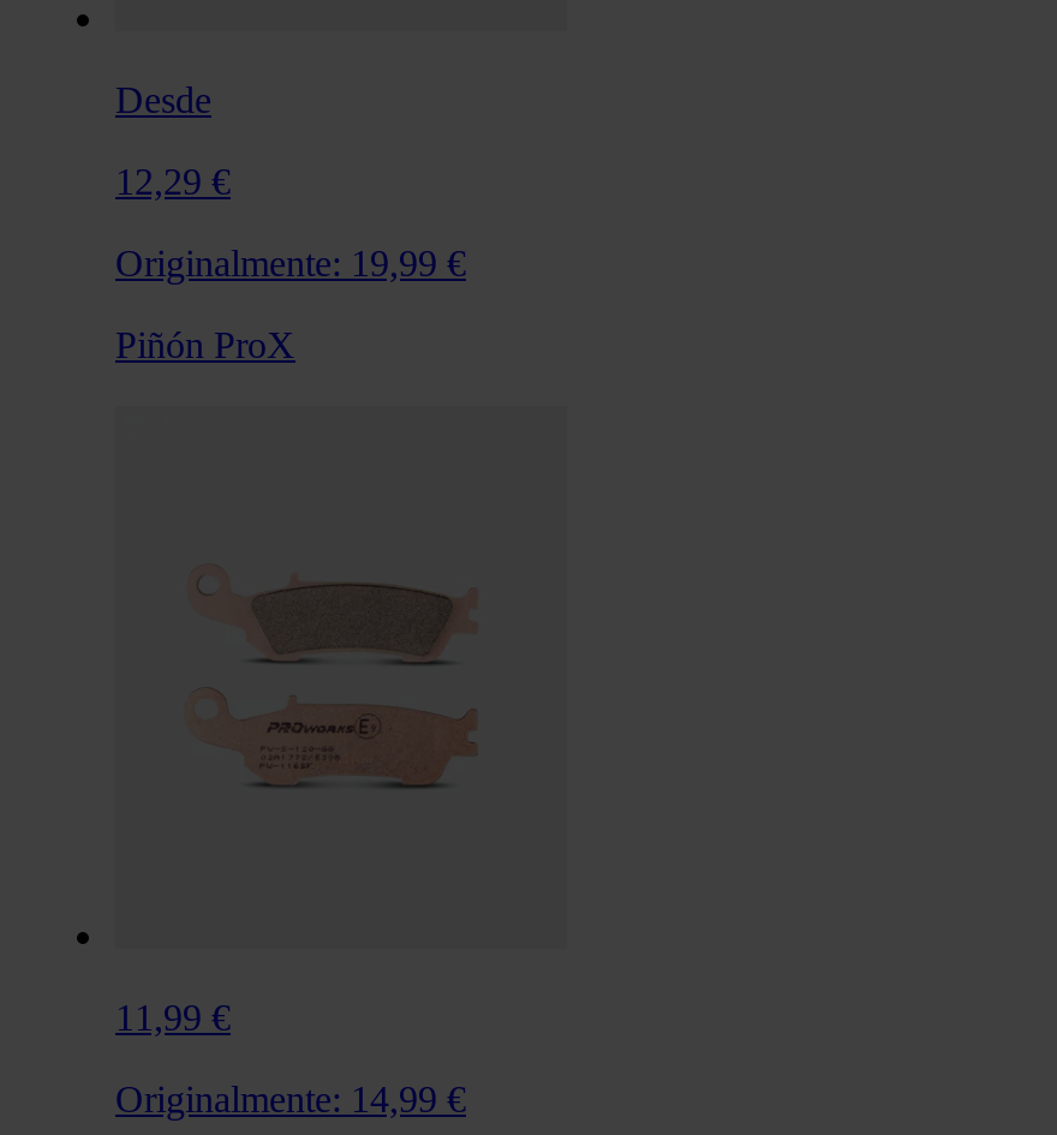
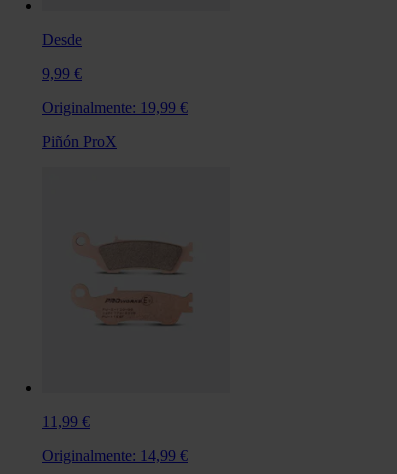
- 12,29 €
+ 9,99 €
